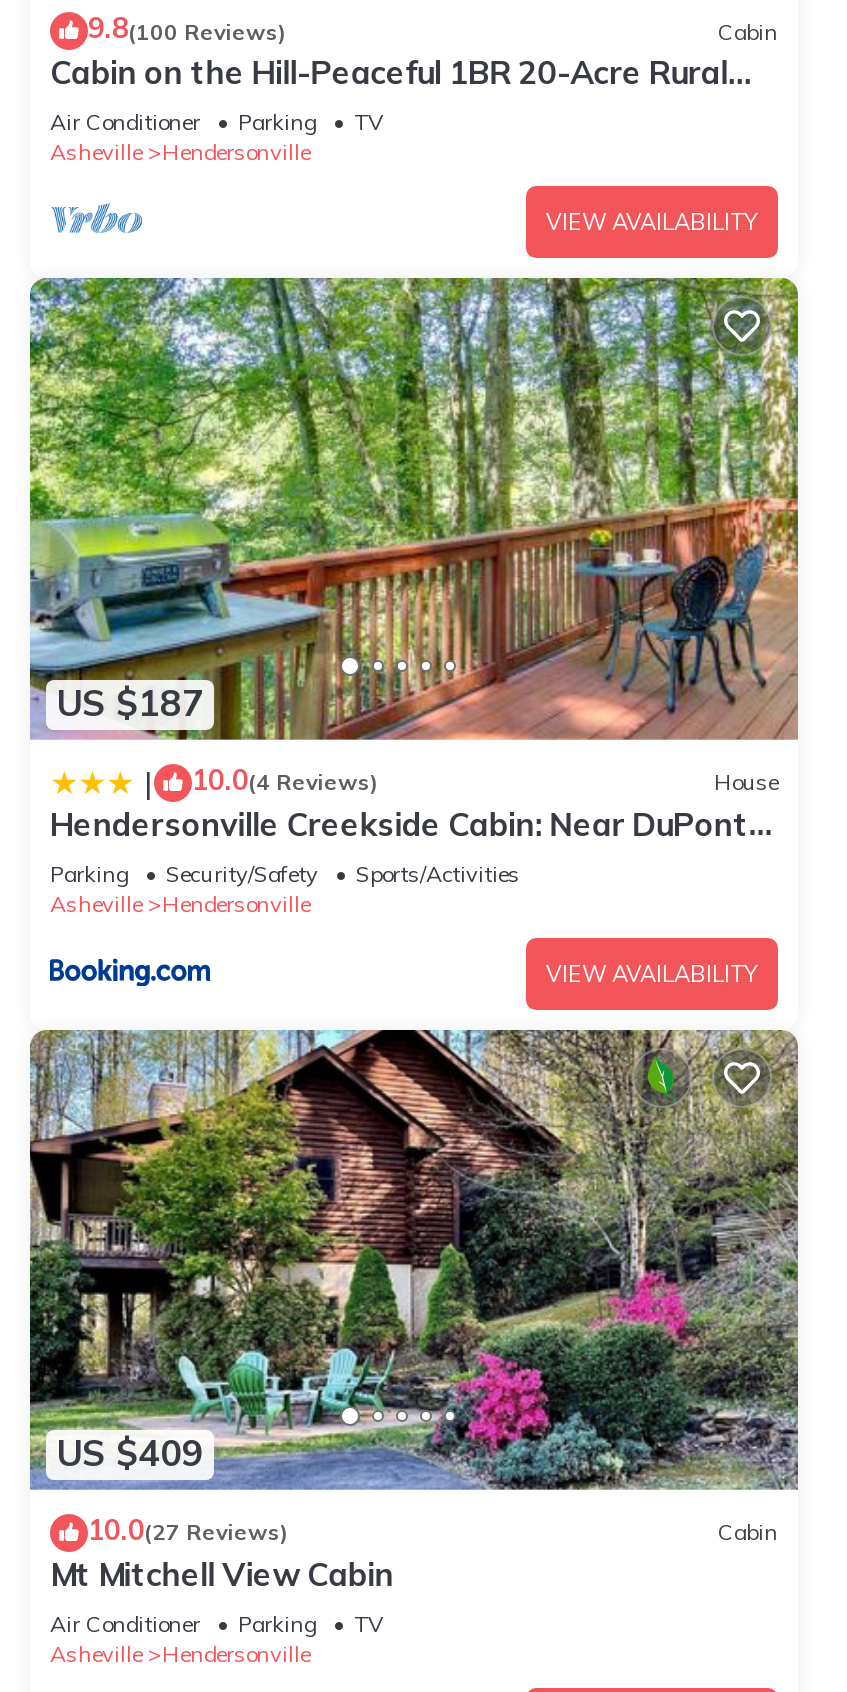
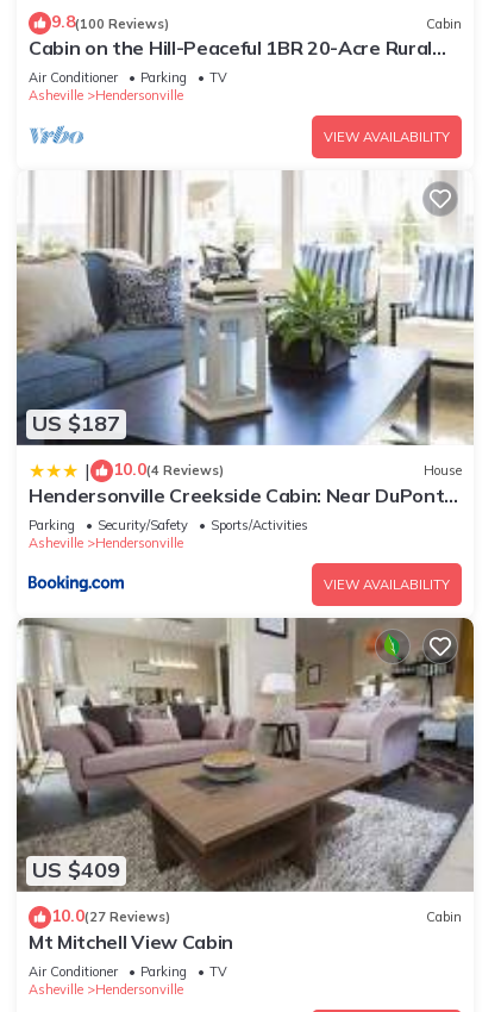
- [image]
+ [image]

- [image]
+ [image]
